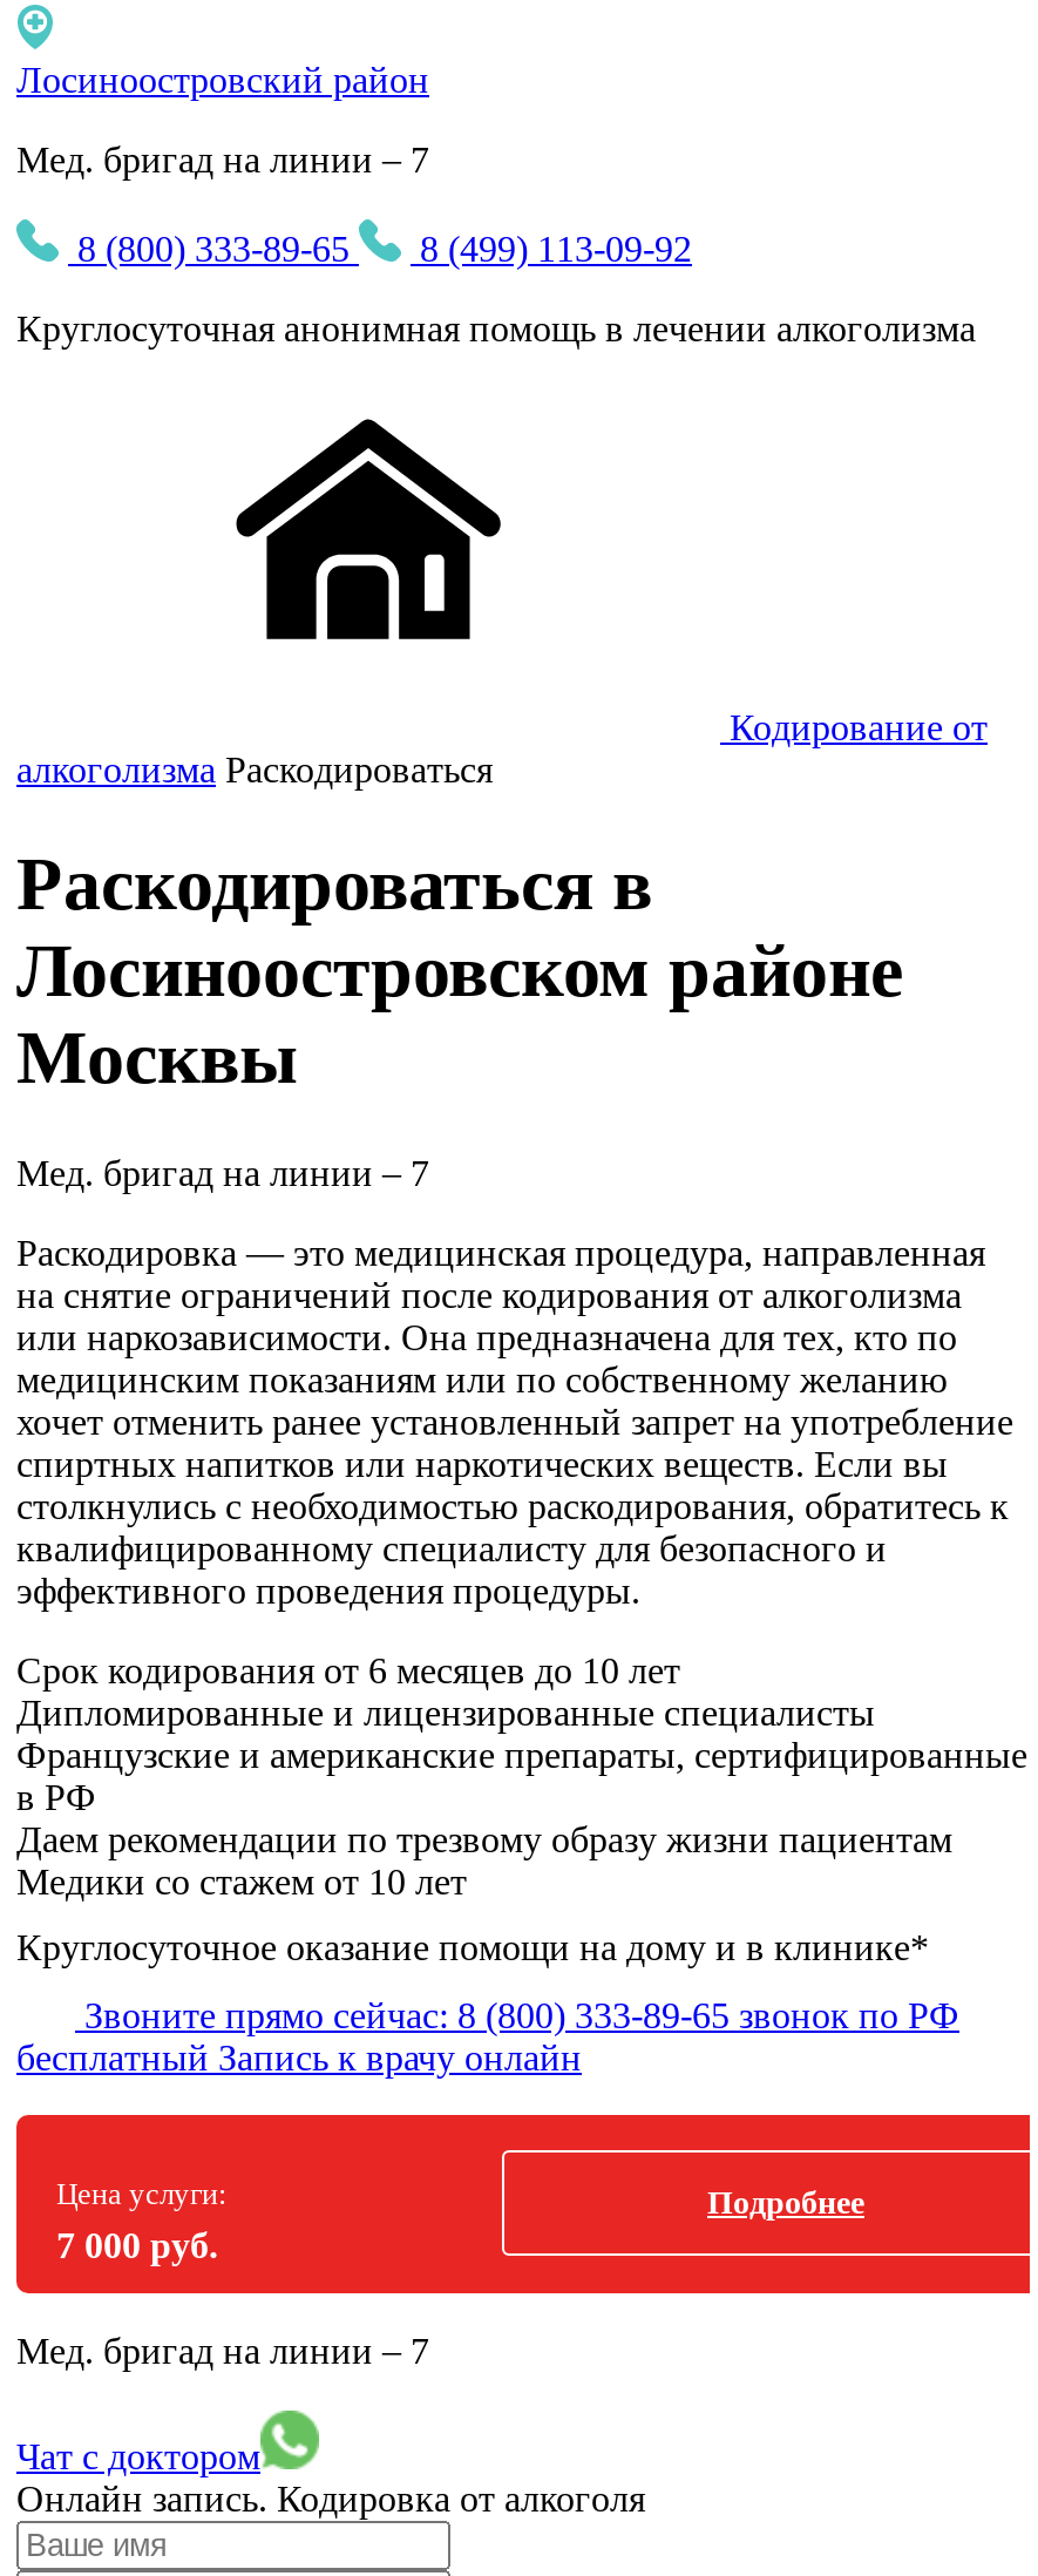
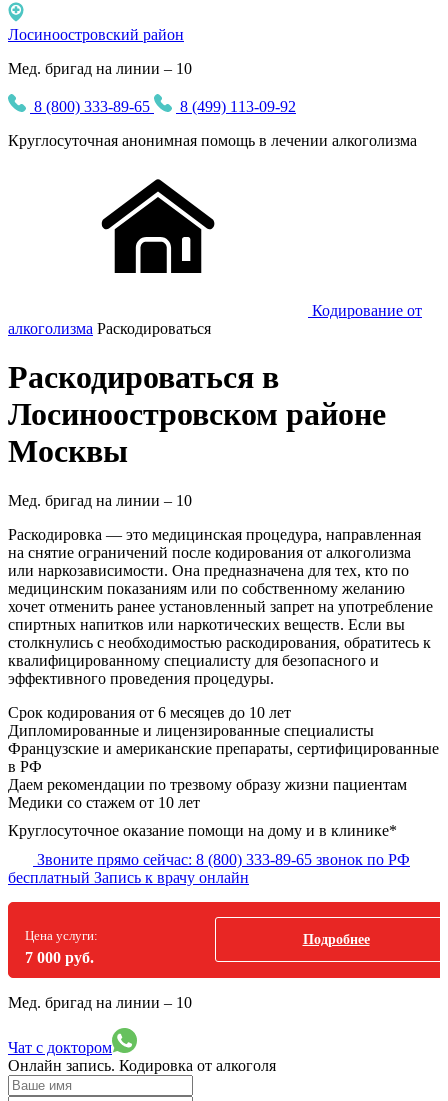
- Мед. бригад на линии – 7
+ Мед. бригад на линии – 10

- Мед. бригад на линии – 7
+ Мед. бригад на линии – 10

- Мед. бригад на линии – 7
+ Мед. бригад на линии – 10
